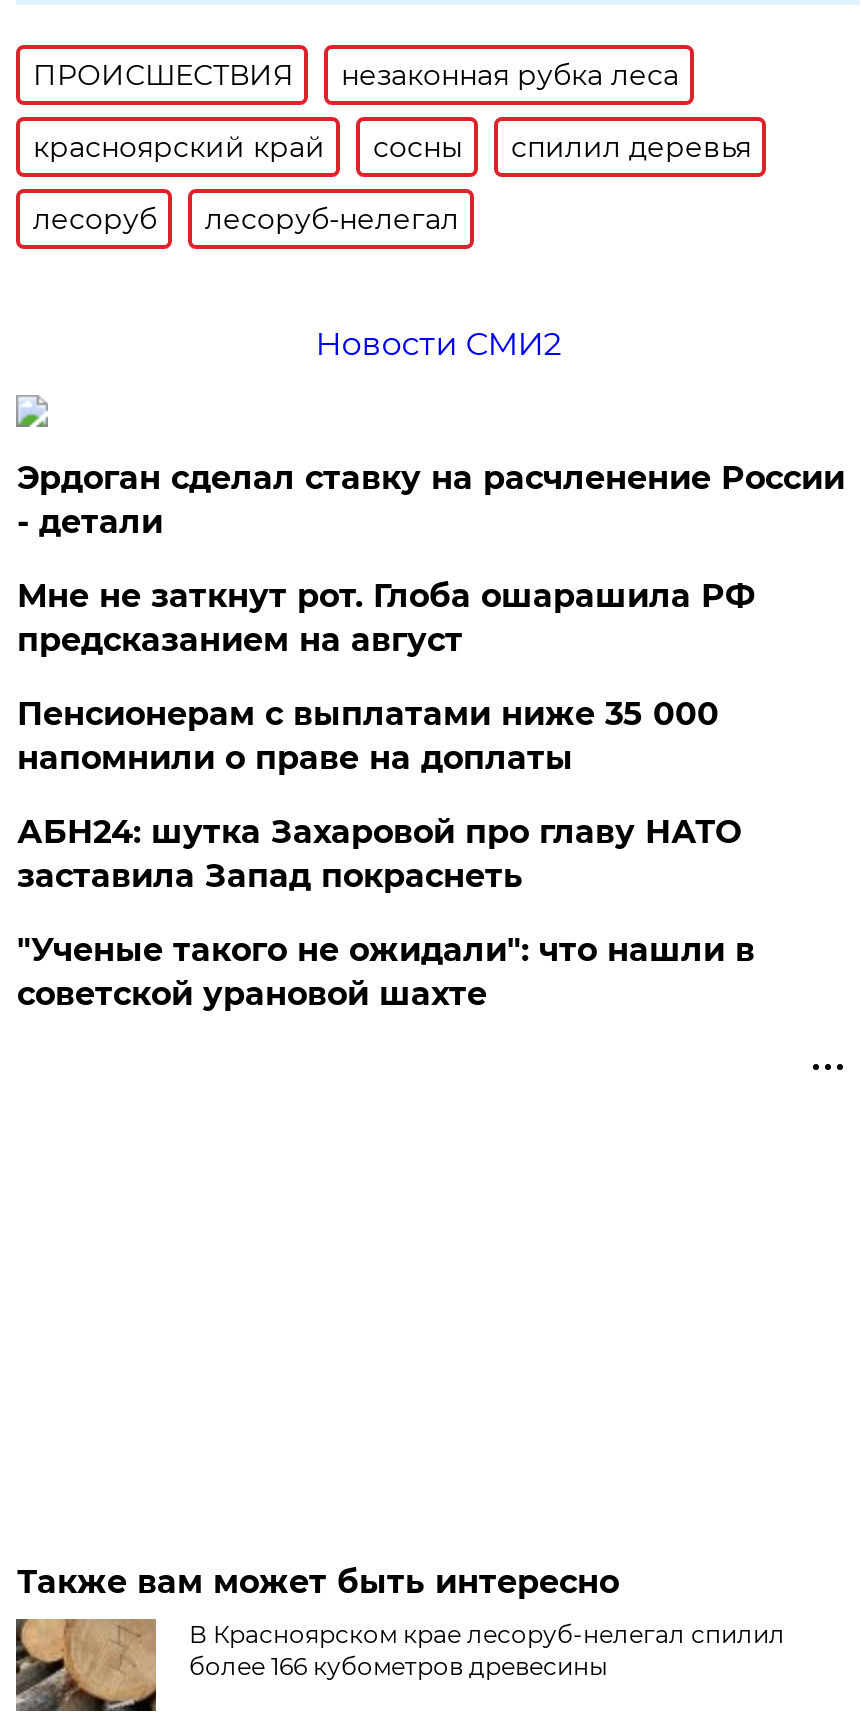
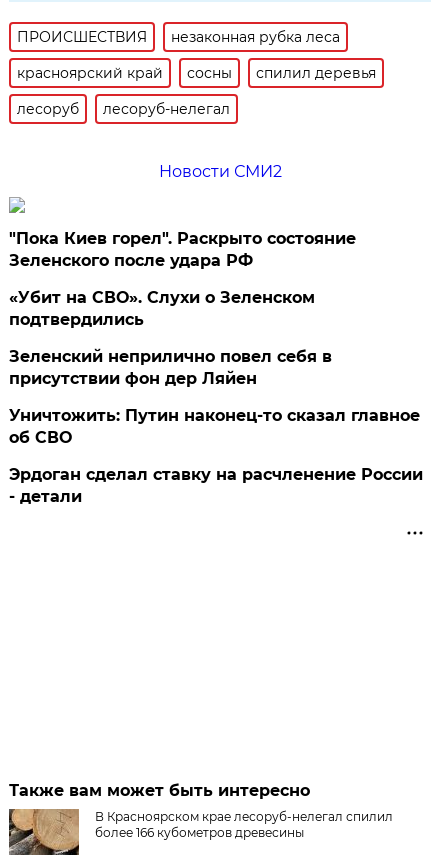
+ "Пока Киев горел". Раскрыто состояние
+ Зеленского после удара РФ
+ «Убит на СВО». Слухи о Зеленском
+ подтвердились
+ Зеленский неприлично повел cебя в
+ присутствии фон дер Ляйен
+ Уничтожить: Путин наконец-то сказал главное
+ об СВО

moved down: Эрдоган сделал ставку на расчленение России | - детали

- Мне не заткнут рот. Глоба ошарашила РФ
- предсказанием на август
- Пенсионерам с выплатами ниже 35 000
- напомнили о праве на доплаты
- АБН24: шутка Захаровой про главу НАТО
- заставила Запад покраснеть
- "Ученые такого не ожидали": что нашли в
- советской урановой шахте
